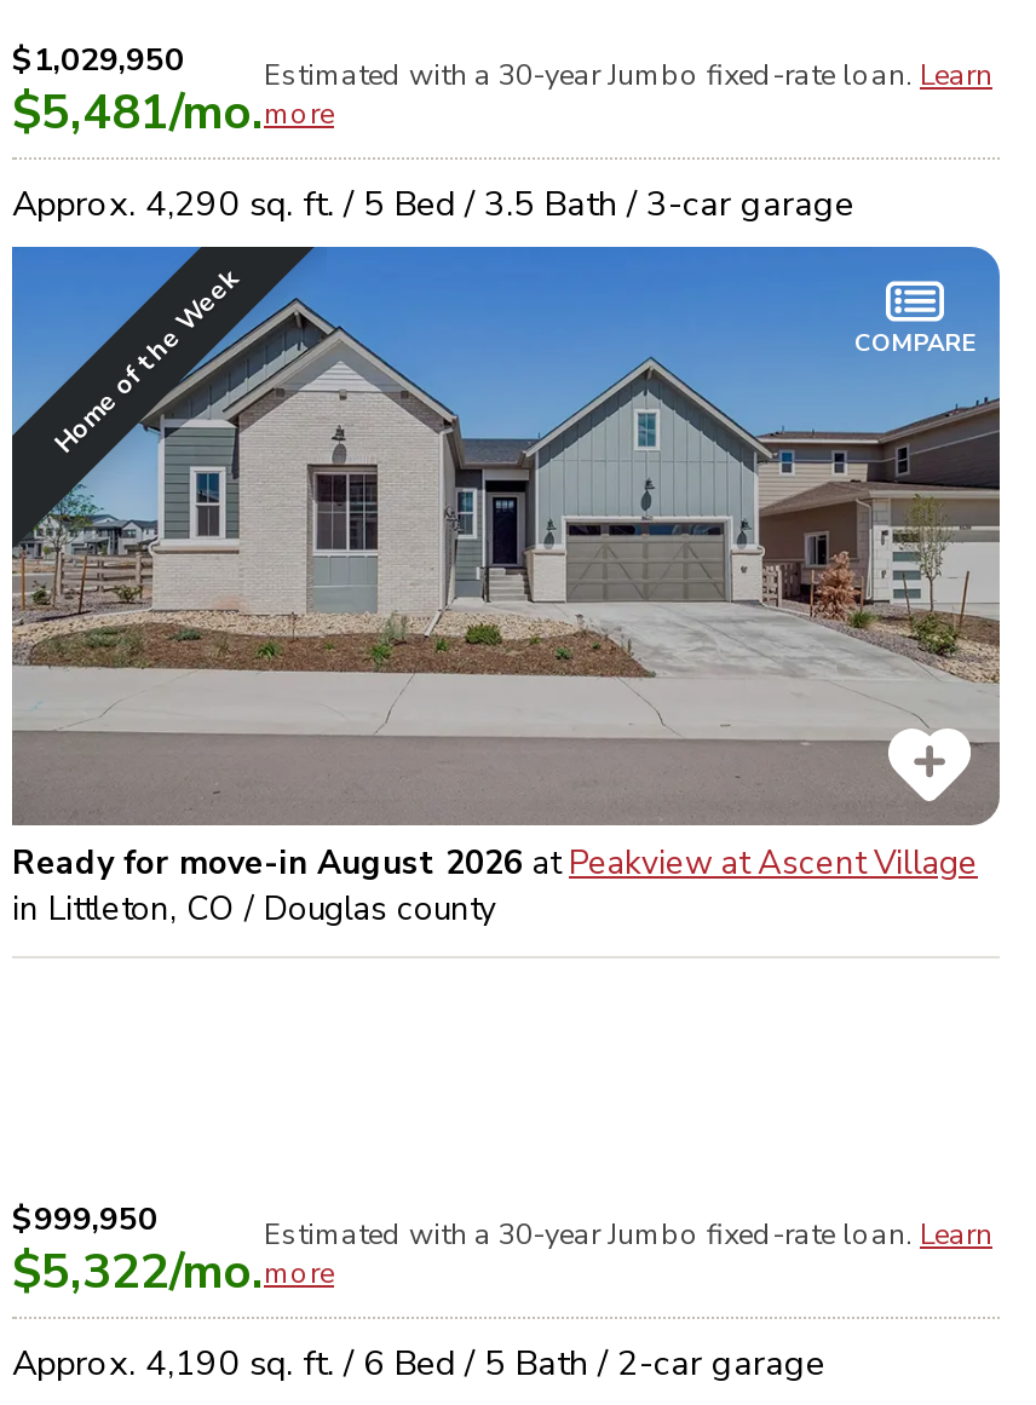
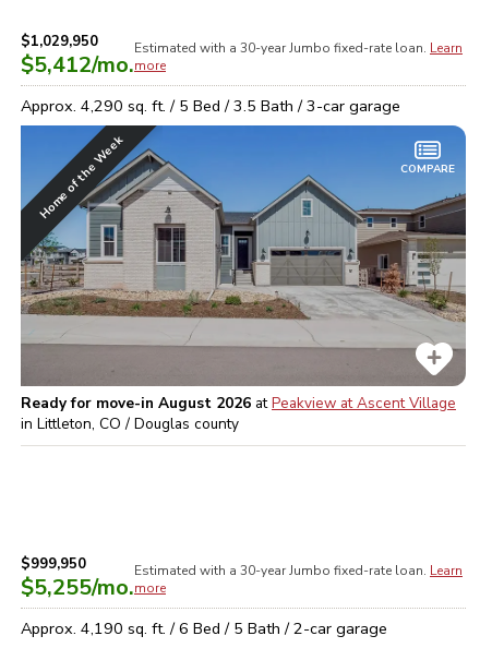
- $5,481/mo. more
+ $5,412/mo. more

- $5,322/mo. more
+ $5,255/mo. more
